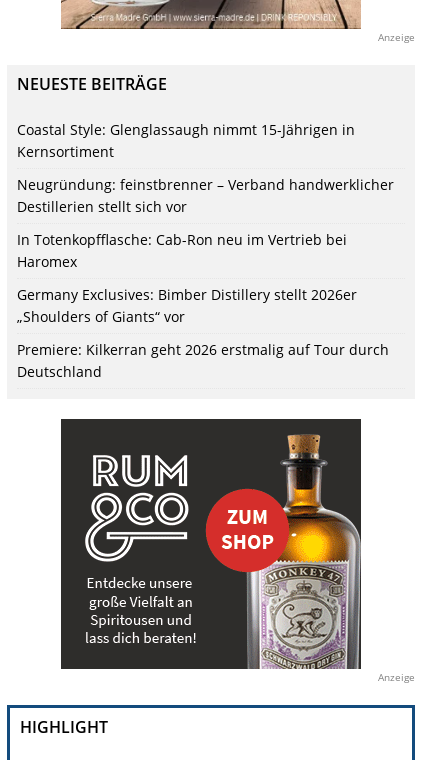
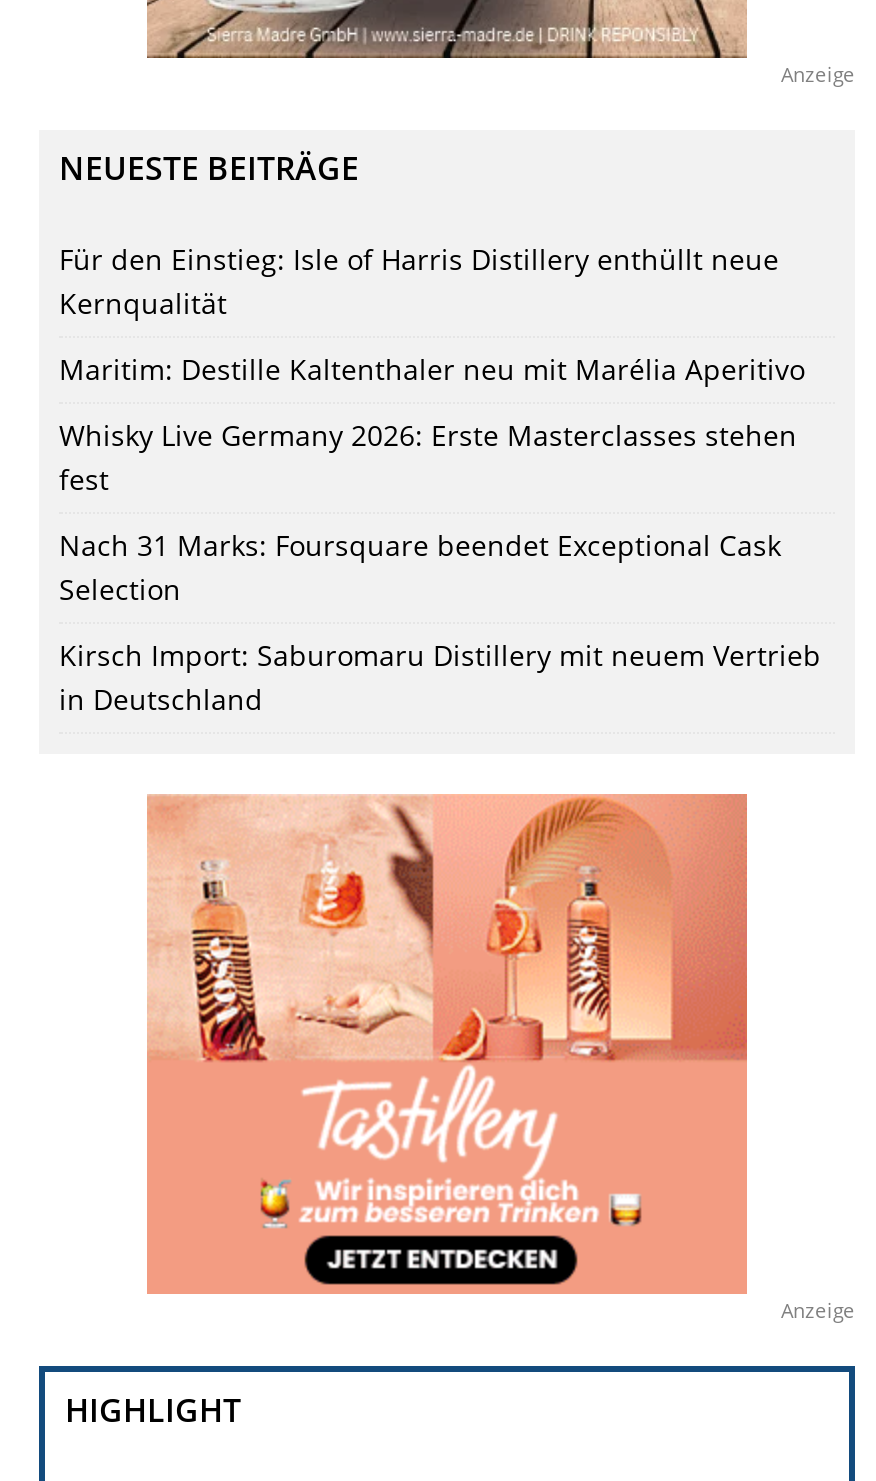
- Coastal Style: Glenglassaugh nimmt 15-Jährigen in
- Kernsortiment
+ Für den Einstieg: Isle of Harris Distillery enthüllt neue
+ Kernqualität

- Neugründung: feinstbrenner – Verband handwerklicher
- Destillerien stellt sich vor
+ Maritim: Destille Kaltenthaler neu mit Marélia Aperitivo

- In Totenkopfflasche: Cab-Ron neu im Vertrieb bei
- Haromex
+ Whisky Live Germany 2026: Erste Masterclasses stehen
+ fest

- Germany Exclusives: Bimber Distillery stellt 2026er
- „Shoulders of Giants“ vor
+ Nach 31 Marks: Foursquare beendet Exceptional Cask
+ Selection

- Premiere: Kilkerran geht 2026 erstmalig auf Tour durch
- Deutschland
+ Kirsch Import: Saburomaru Distillery mit neuem Vertrieb
+ in Deutschland

- [image]
+ [image]
